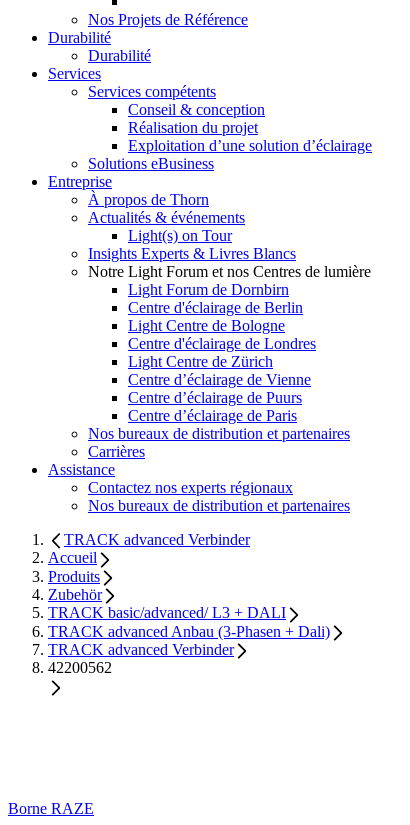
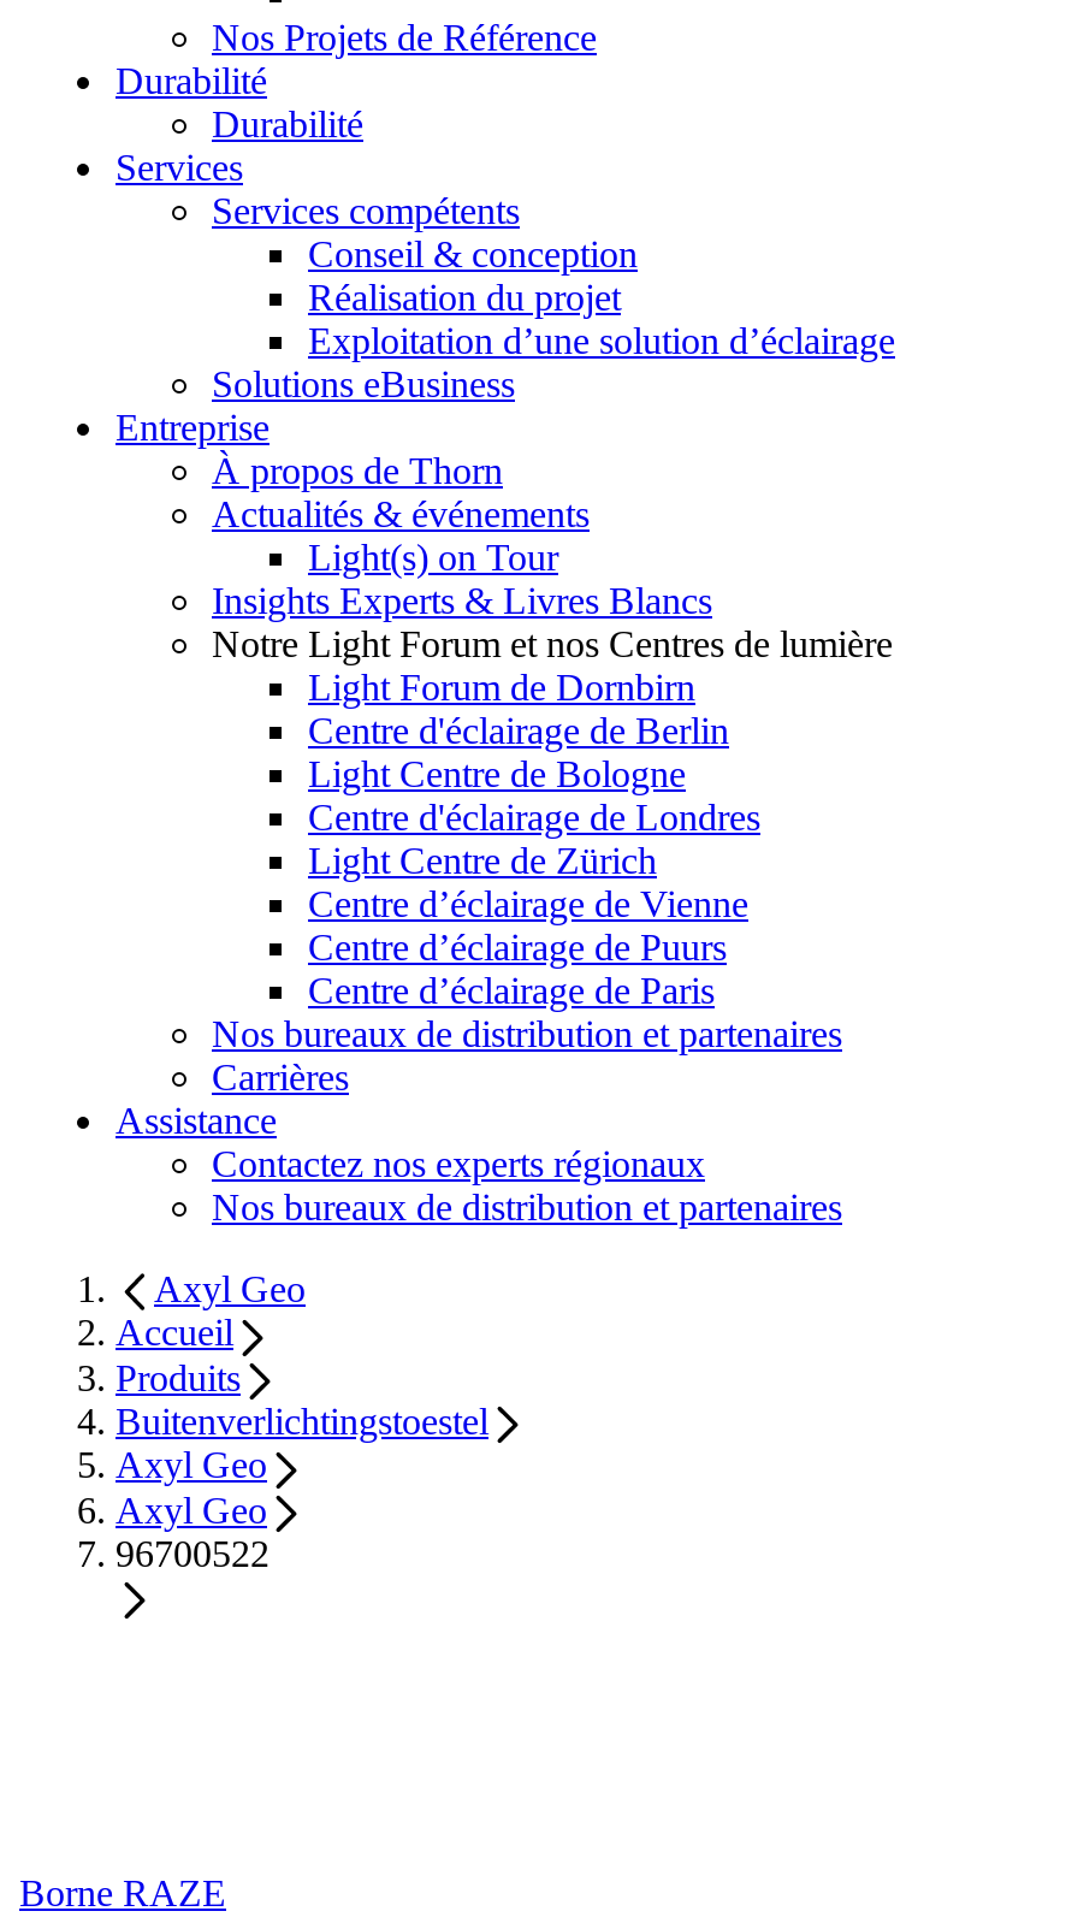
- TRACK advanced Verbinder
+ Axyl Geo

- Zubehör
- TRACK basic/advanced/ L3 + DALI
- TRACK advanced Anbau (3-Phasen + Dali)
- TRACK advanced Verbinder
- 42200562
+ Buitenverlichtingstoestel
+ Axyl Geo
+ Axyl Geo
+ 96700522
